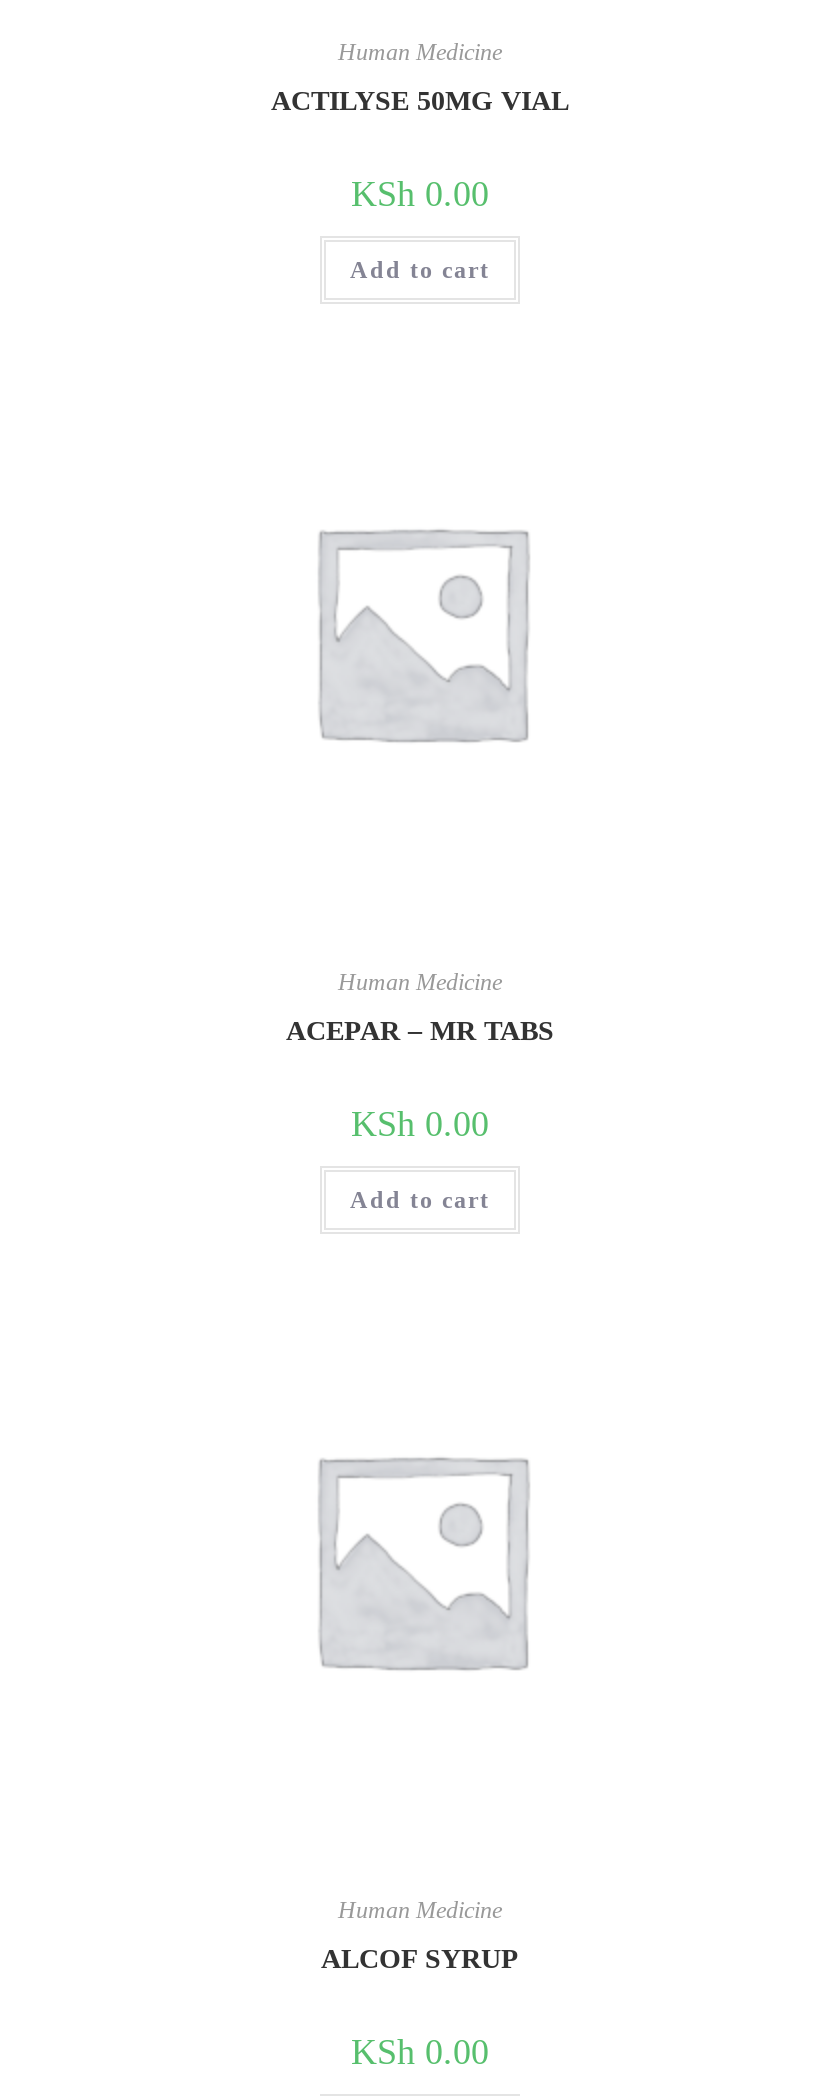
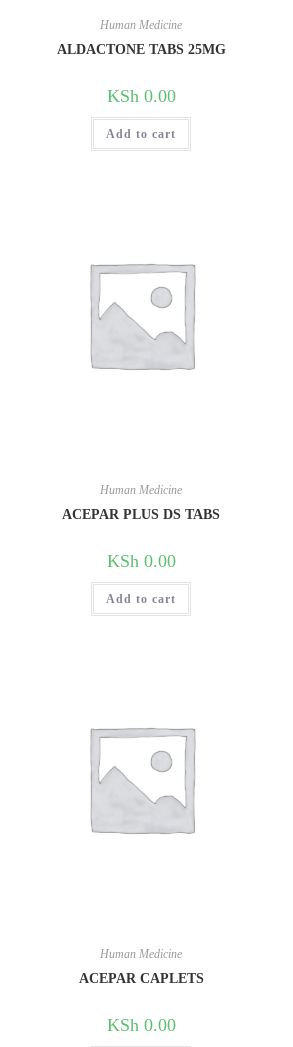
- ACTILYSE 50MG VIAL
+ ALDACTONE TABS 25MG

- ACEPAR – MR TABS
+ ACEPAR PLUS DS TABS

- ALCOF SYRUP
+ ACEPAR CAPLETS
